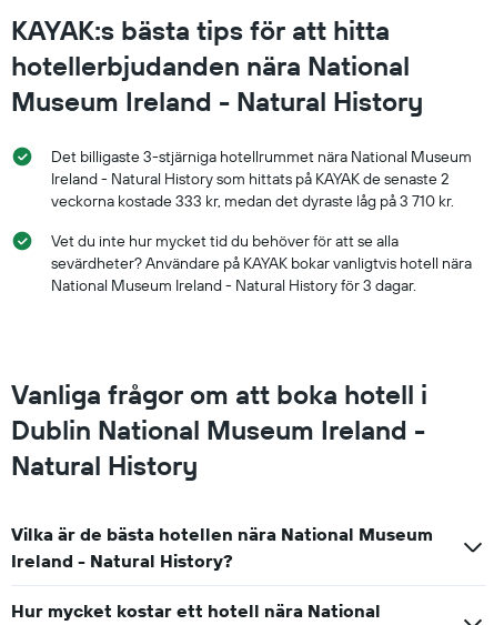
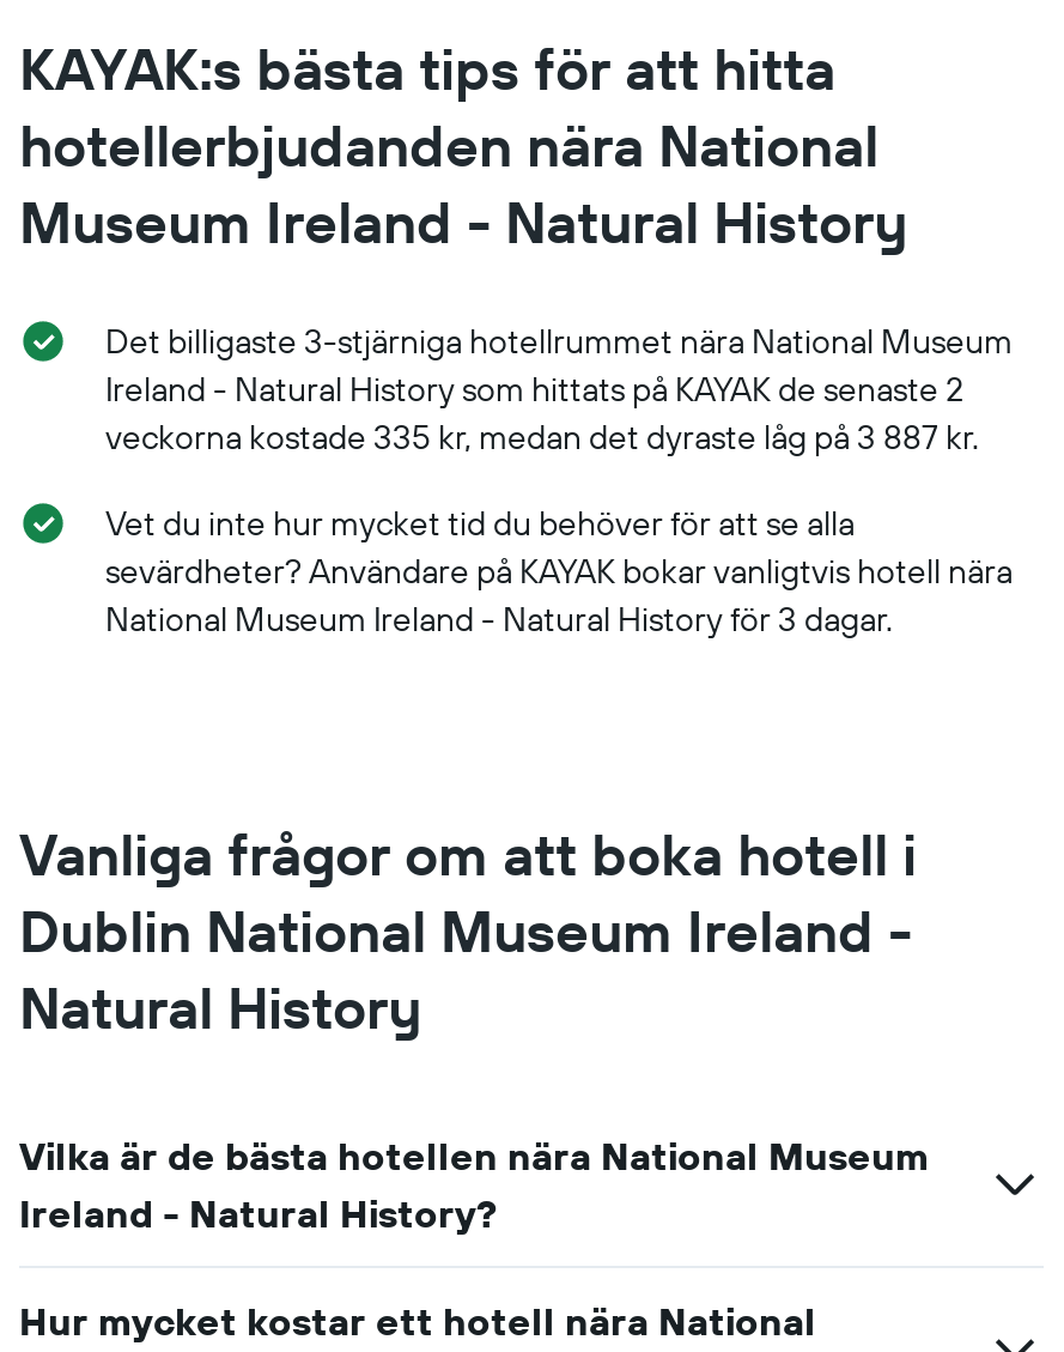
- veckorna kostade 333 kr, medan det dyraste låg på 3 710 kr.
+ veckorna kostade 335 kr, medan det dyraste låg på 3 887 kr.
